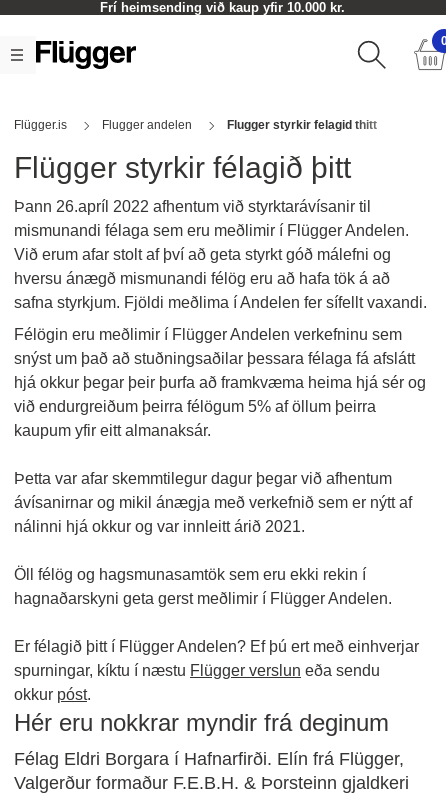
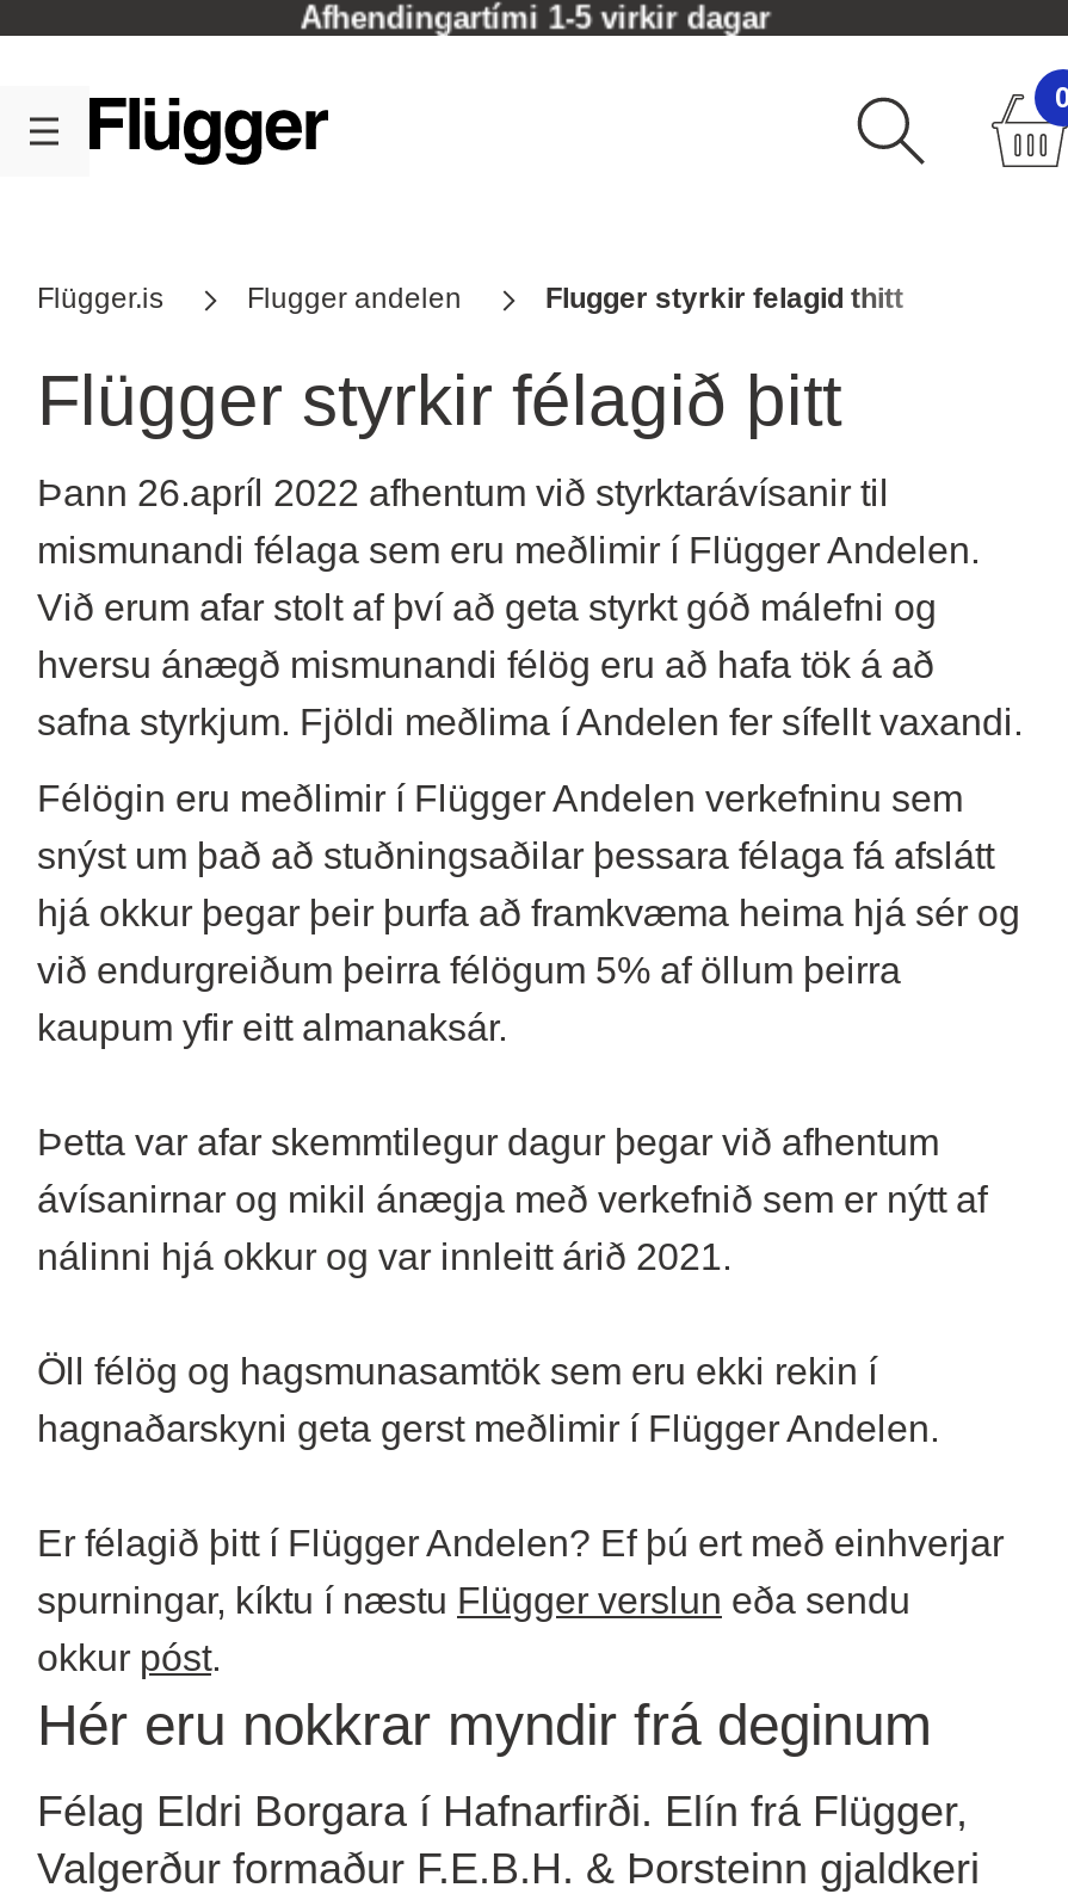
- Frí heimsending við kaup yfir 10.000 kr.
+ Afhendingartími 1-5 virkir dagar
